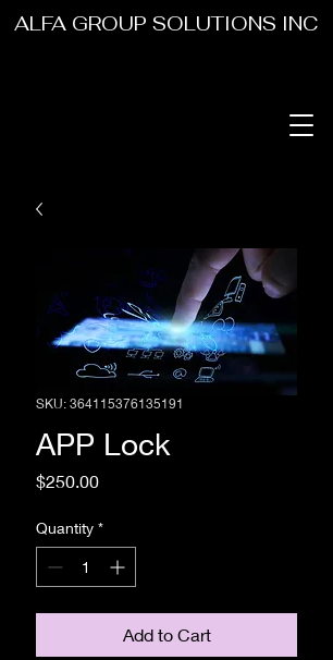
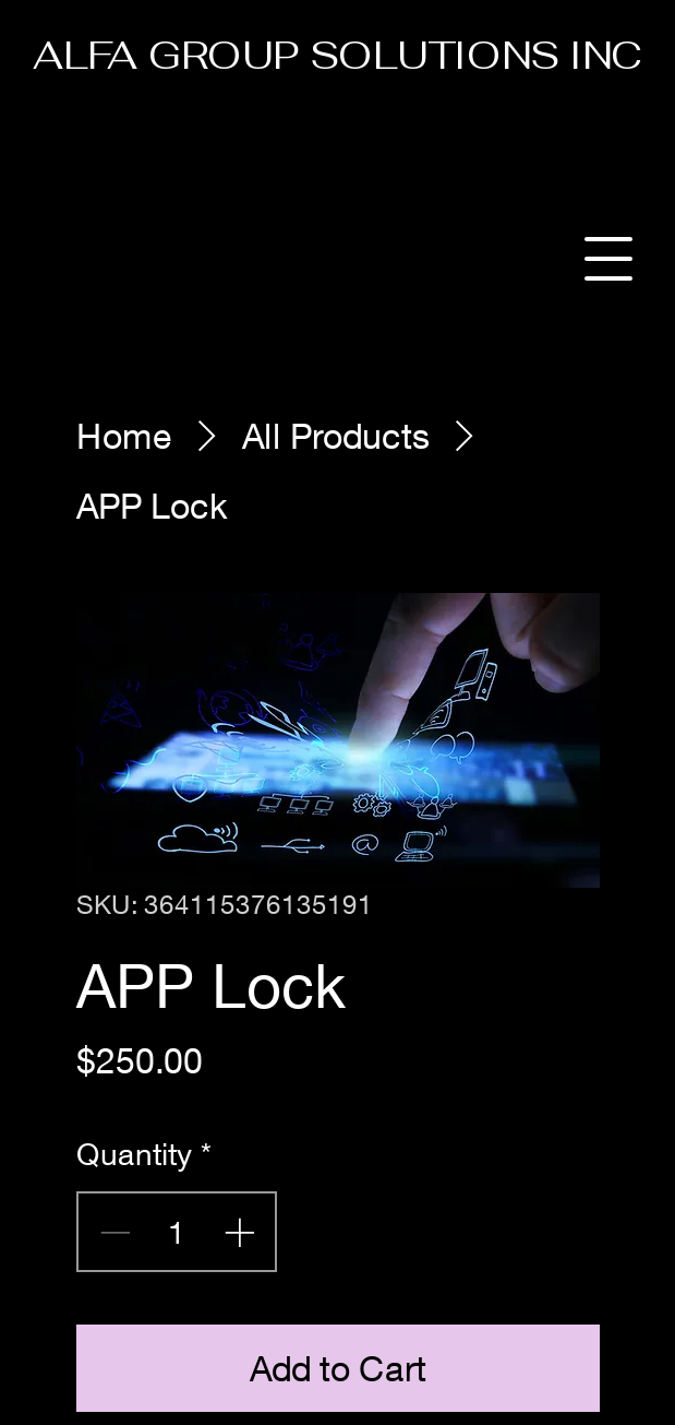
+ Home
+ All Products
+ APP Lock
